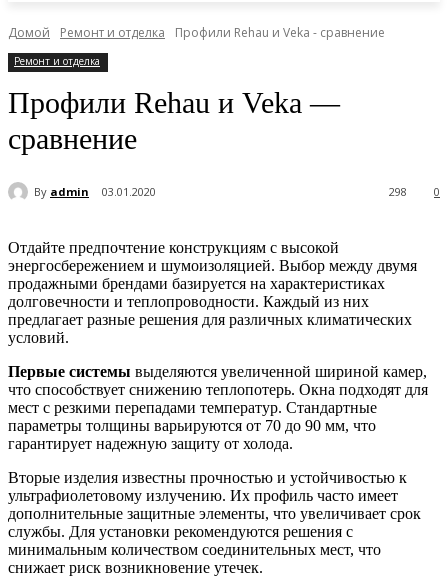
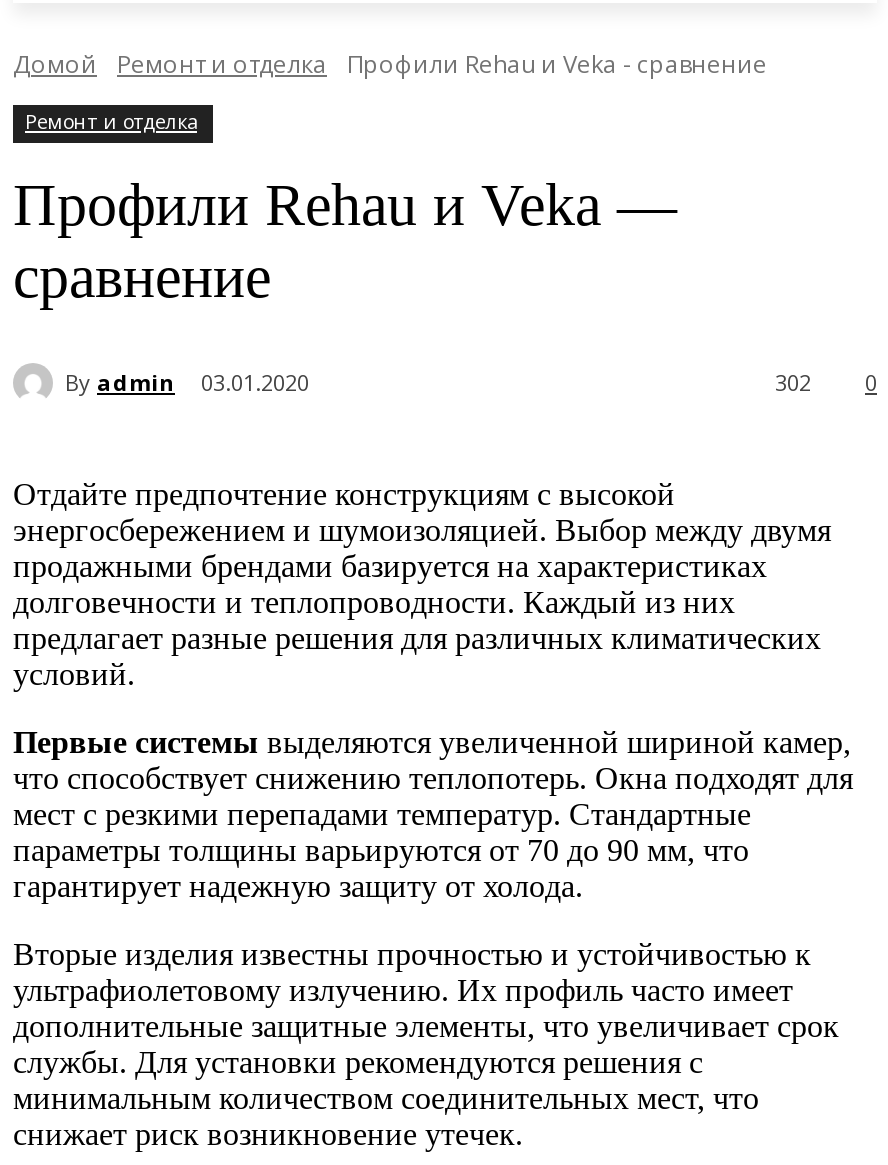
- 298 0
+ 302 0
